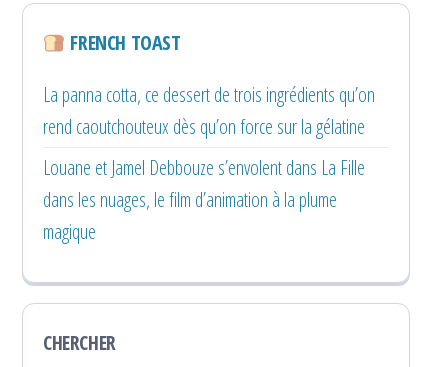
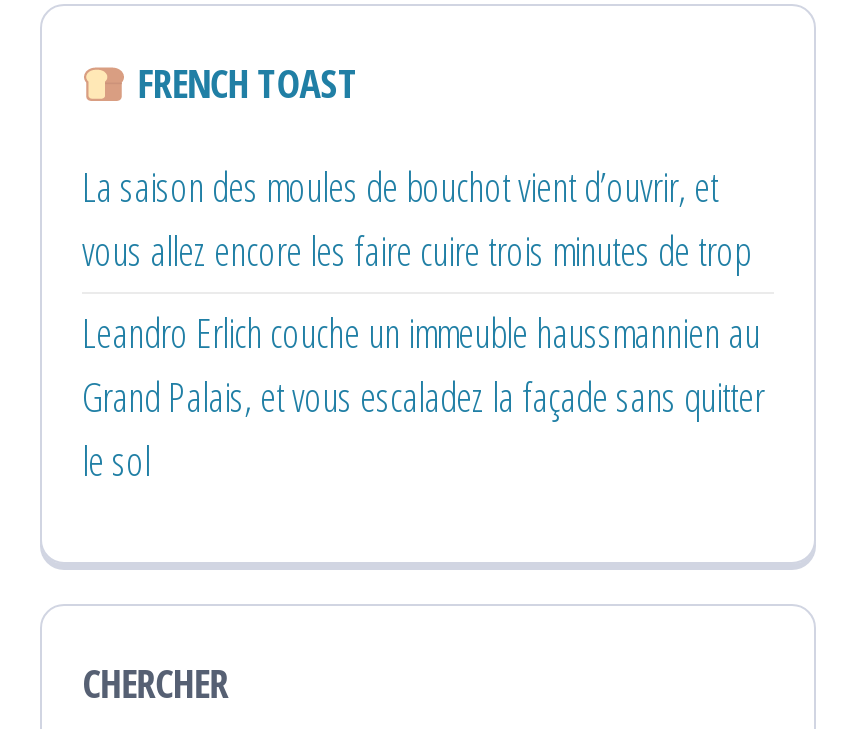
- La panna cotta, ce dessert de trois ingrédients qu’on
- rend caoutchouteux dès qu’on force sur la gélatine
+ La saison des moules de bouchot vient d’ouvrir, et
+ vous allez encore les faire cuire trois minutes de trop

- Louane et Jamel Debbouze s’envolent dans La Fille
- dans les nuages, le film d’animation à la plume
- magique
+ Leandro Erlich couche un immeuble haussmannien au
+ Grand Palais, et vous escaladez la façade sans quitter
+ le sol
